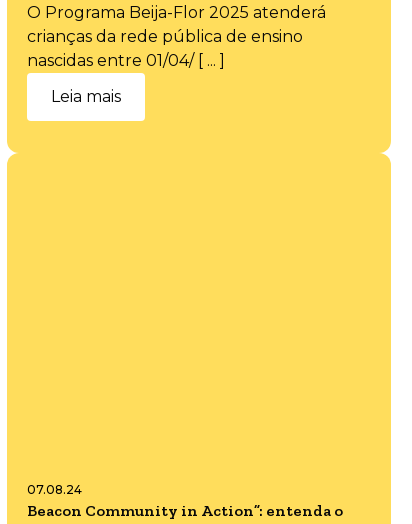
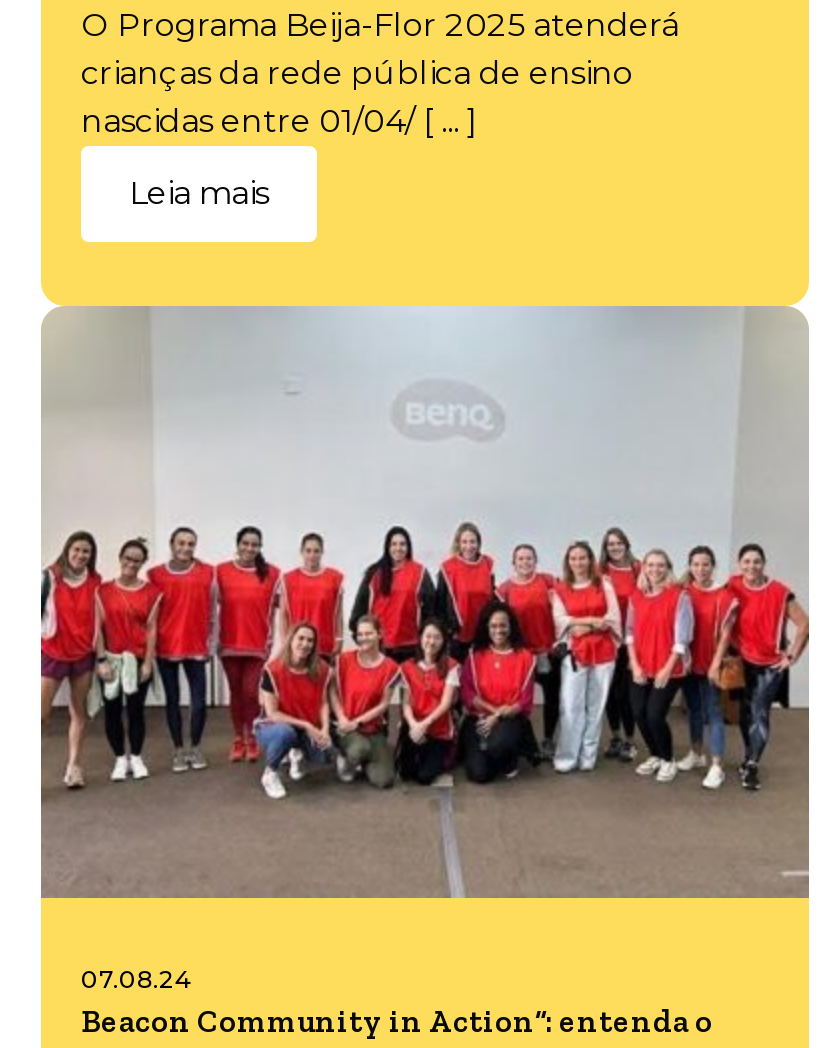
+ [image]
